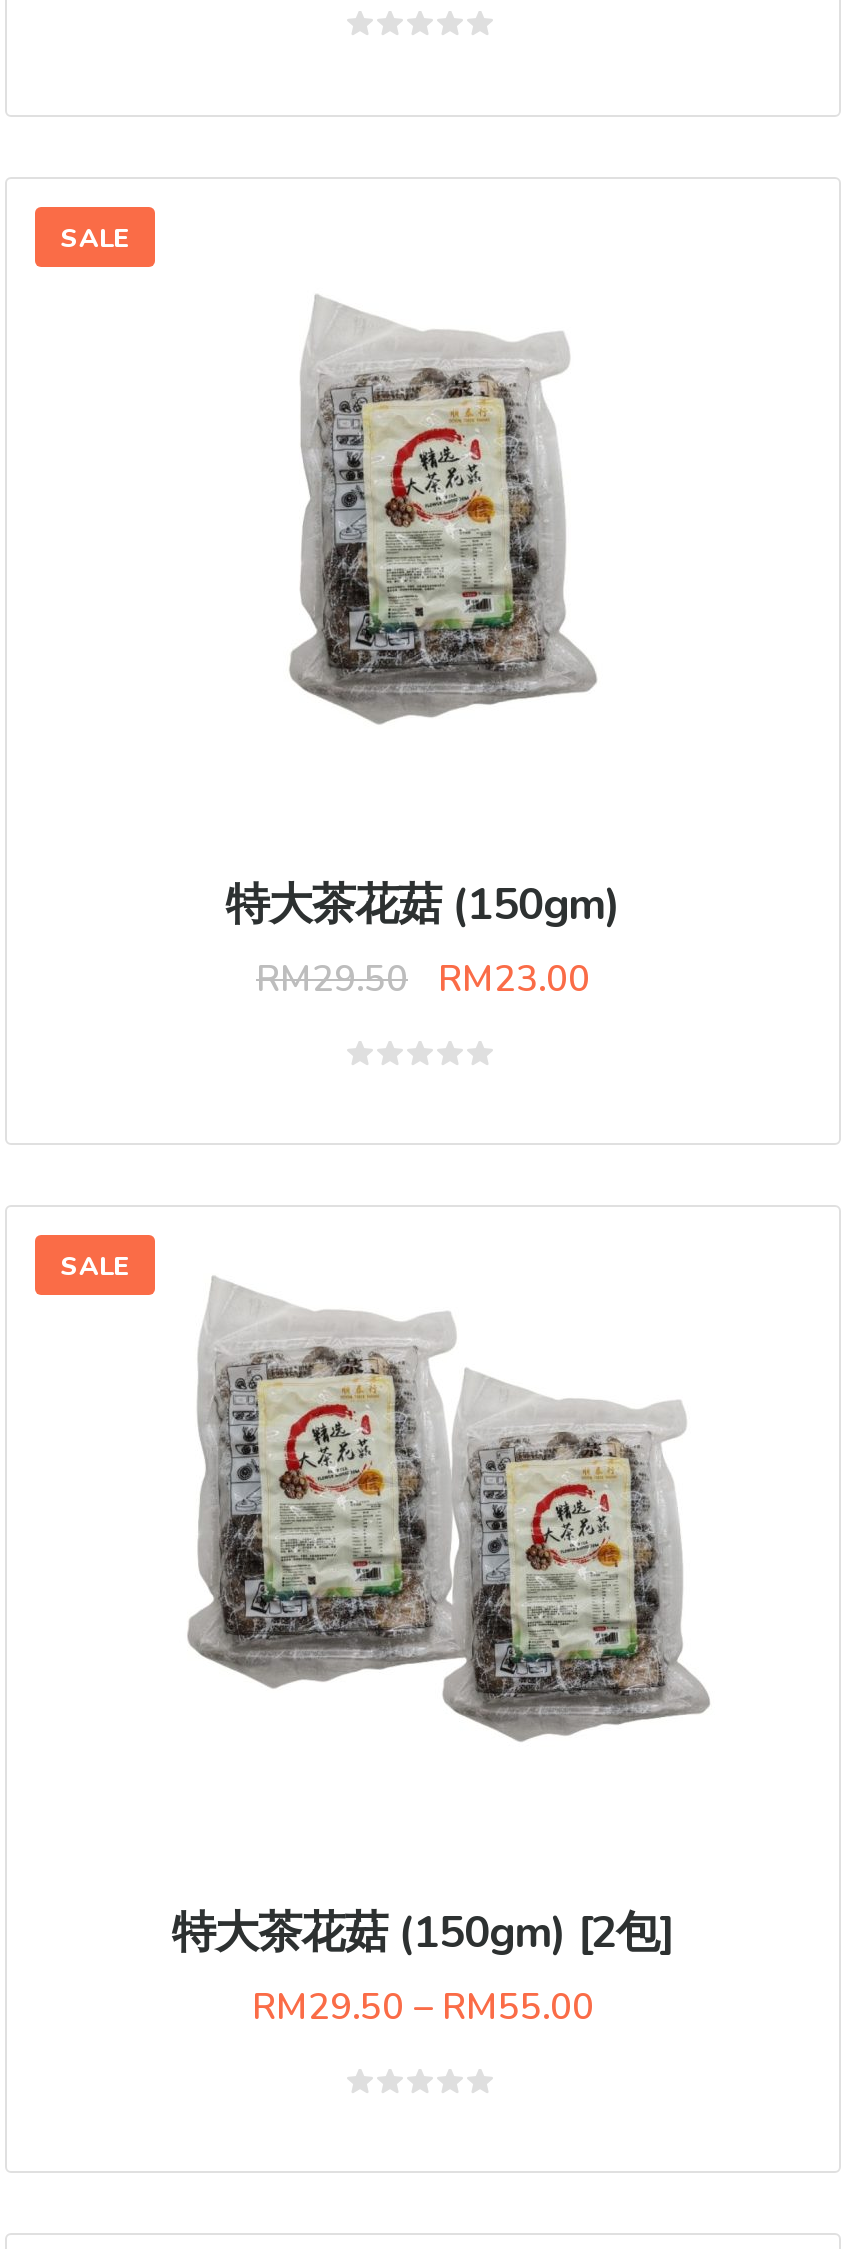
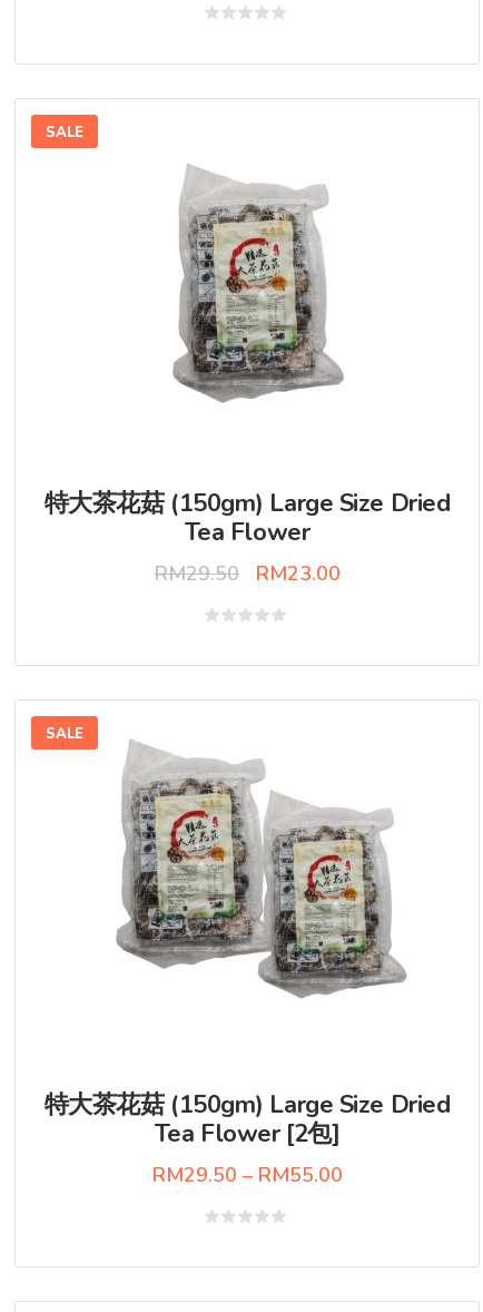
- 特大茶花菇 (150gm)
+ 特大茶花菇 (150gm) Large Size Dried
+ Tea Flower

- 特大茶花菇 (150gm) [2包]
+ 特大茶花菇 (150gm) Large Size Dried
+ Tea Flower [2包]
